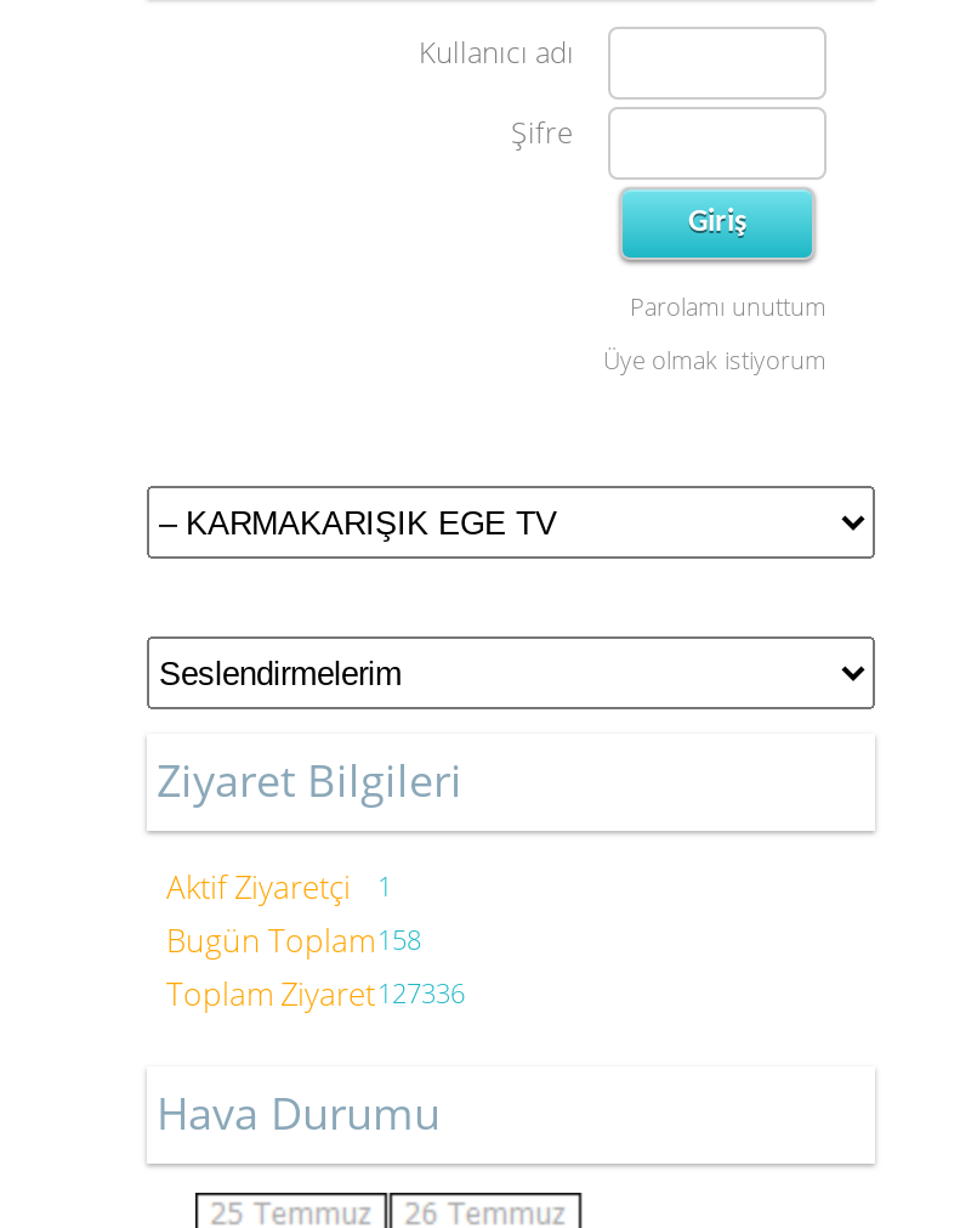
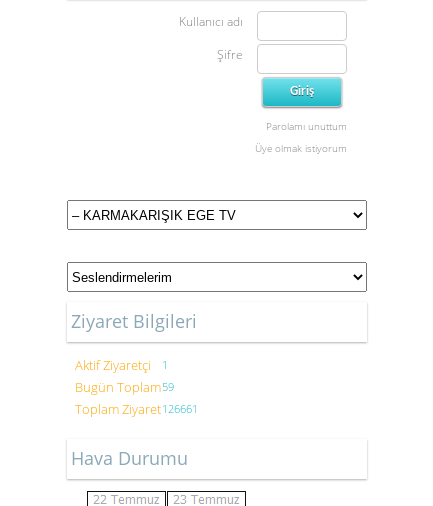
- Bugün Toplam158
+ Bugün Toplam59

- Toplam Ziyaret127336
+ Toplam Ziyaret126661
